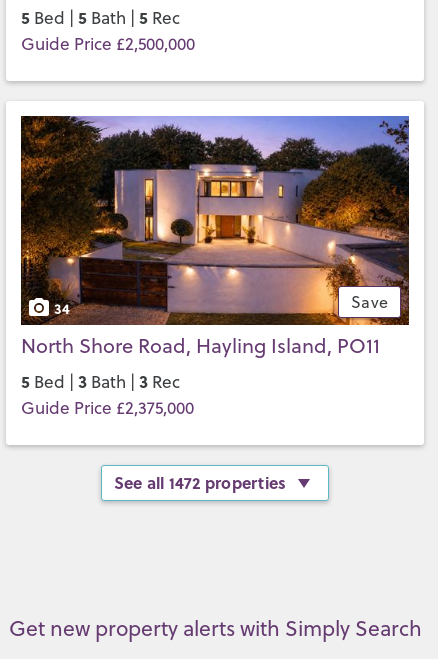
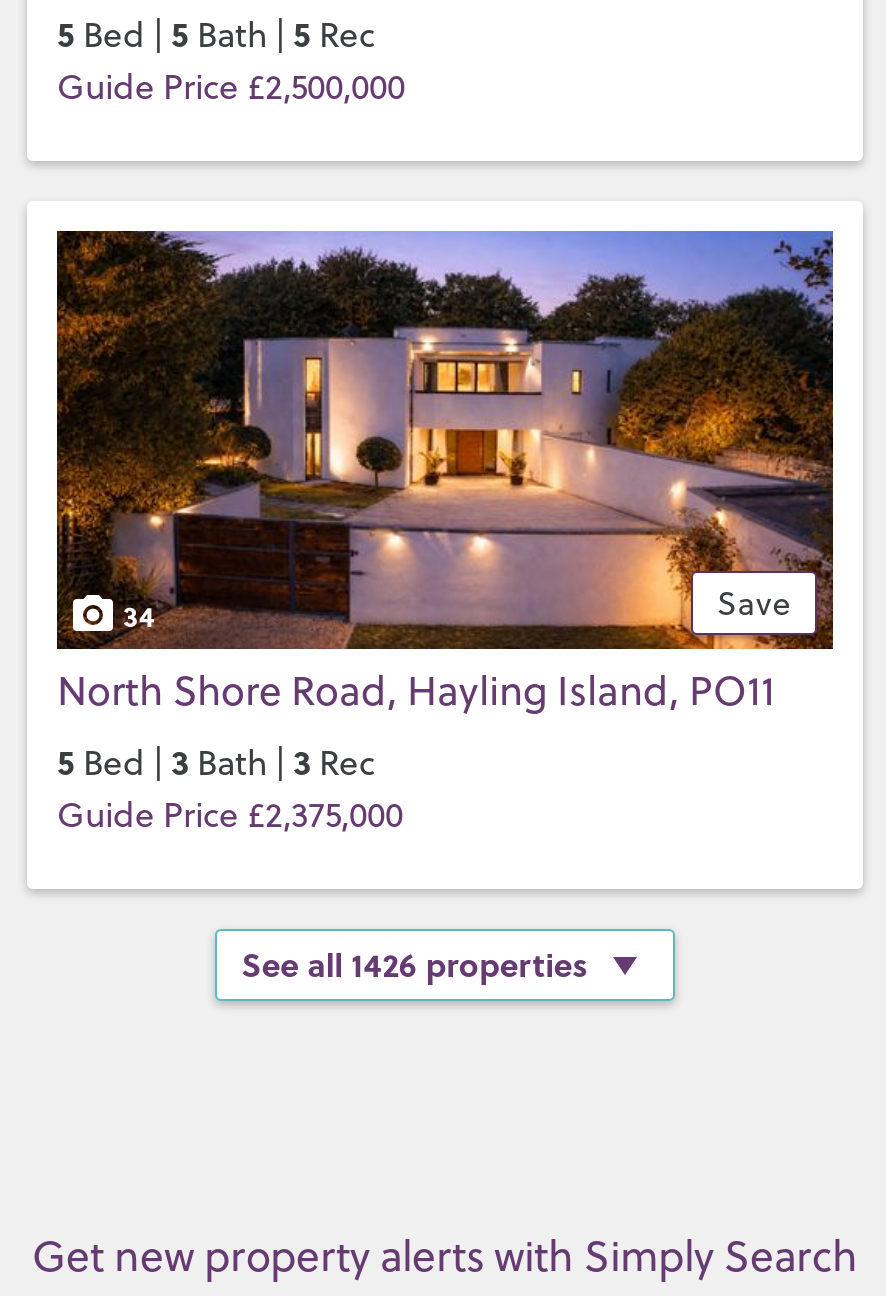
- See all 1472 properties
+ See all 1426 properties
